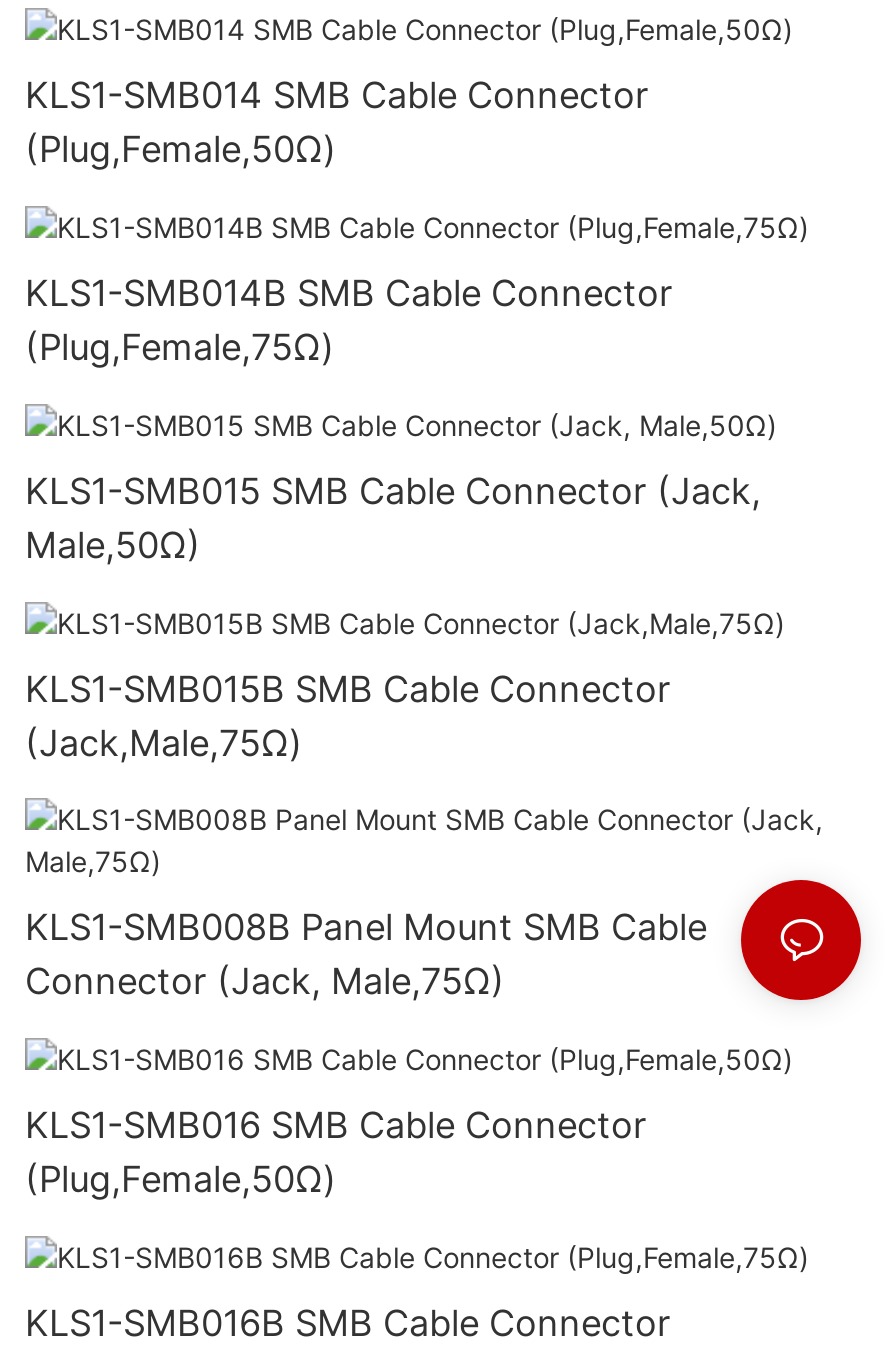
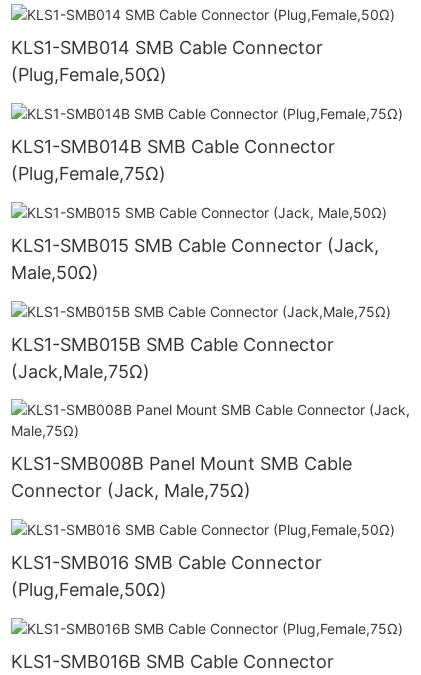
- [image]
